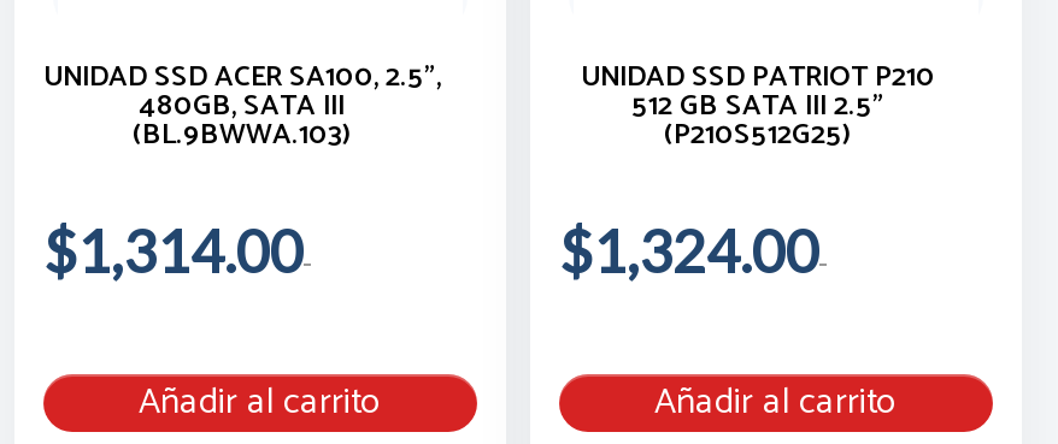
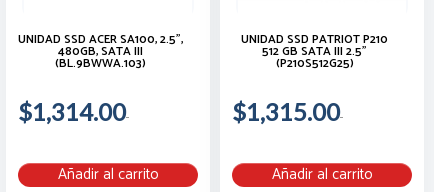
- $1,324.00
+ $1,315.00
